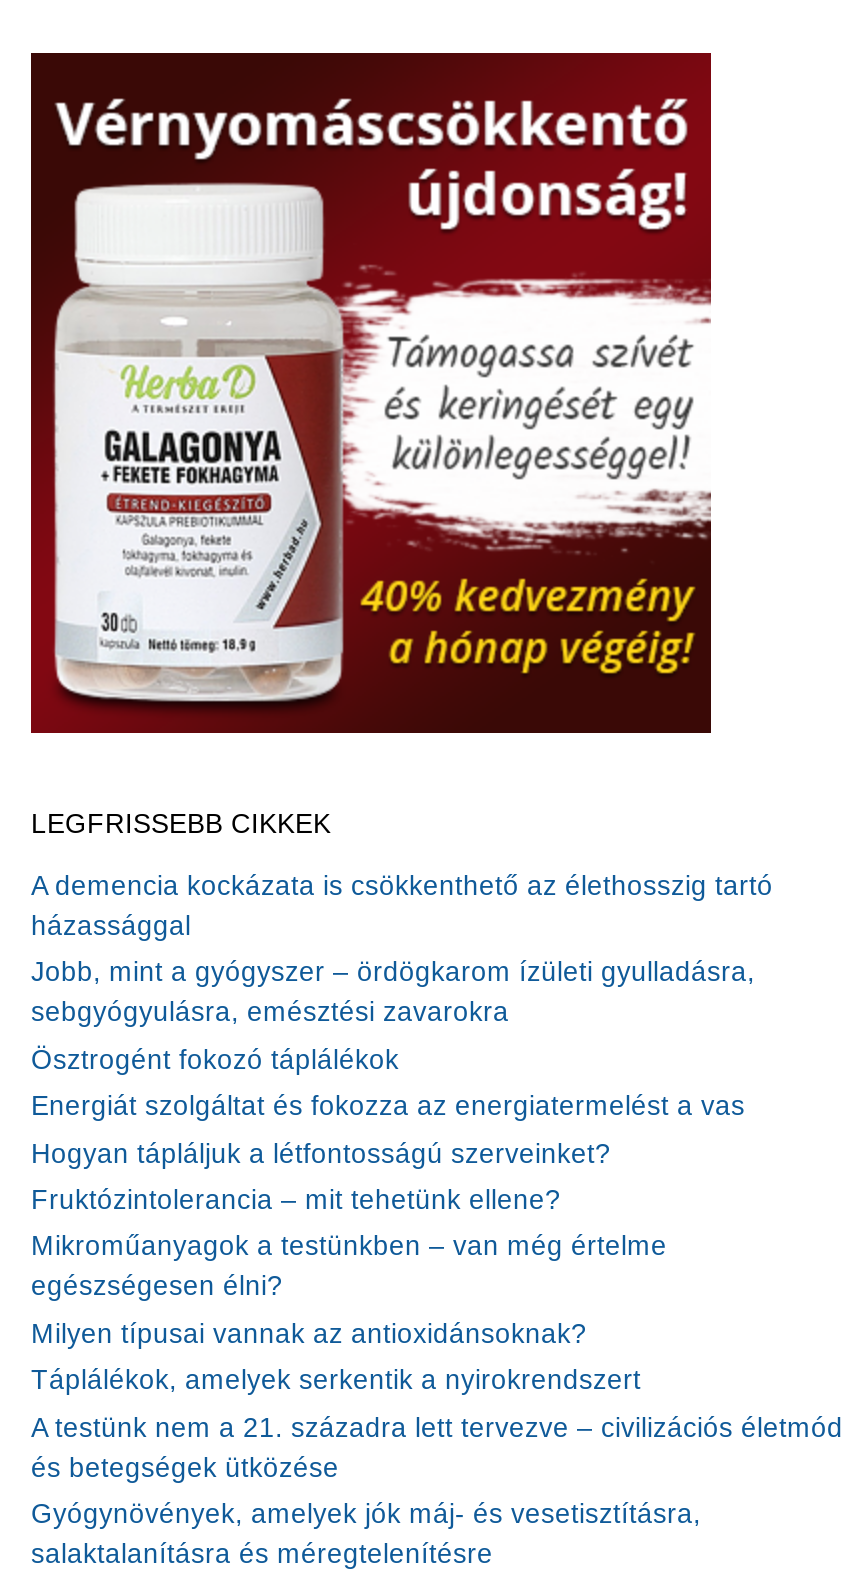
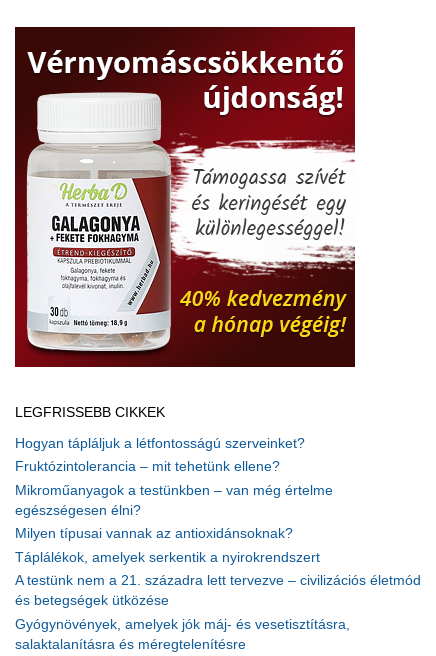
- A demencia kockázata is csökkenthető az élethosszig tartó
- házassággal
- Jobb, mint a gyógyszer – ördögkarom ízületi gyulladásra,
- sebgyógyulásra, emésztési zavarokra
- Ösztrogént fokozó táplálékok
- Energiát szolgáltat és fokozza az energiatermelést a vas
